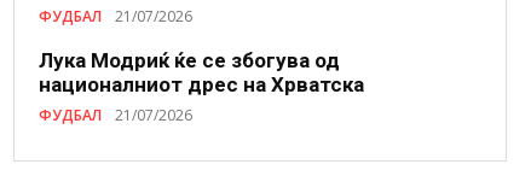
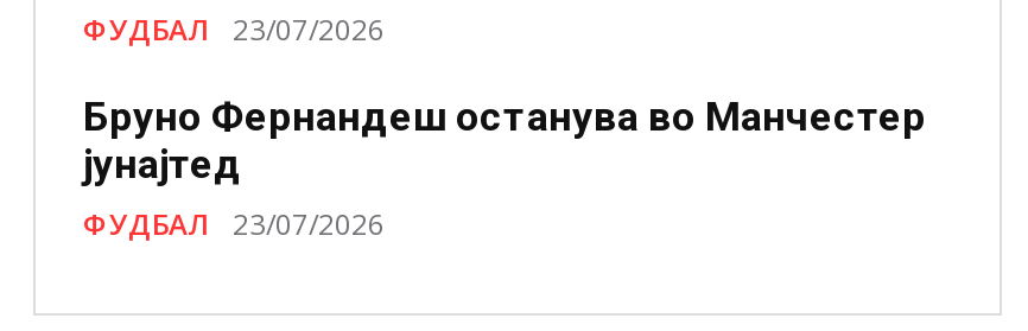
- ФУДБАЛ 21/07/2026
+ ФУДБАЛ 23/07/2026

- Лука Модриќ ќе се збогува од
- националниот дрес на Хрватска
+ Бруно Фернандеш останува во Манчестер
+ јунајтед

- ФУДБАЛ 21/07/2026
+ ФУДБАЛ 23/07/2026
